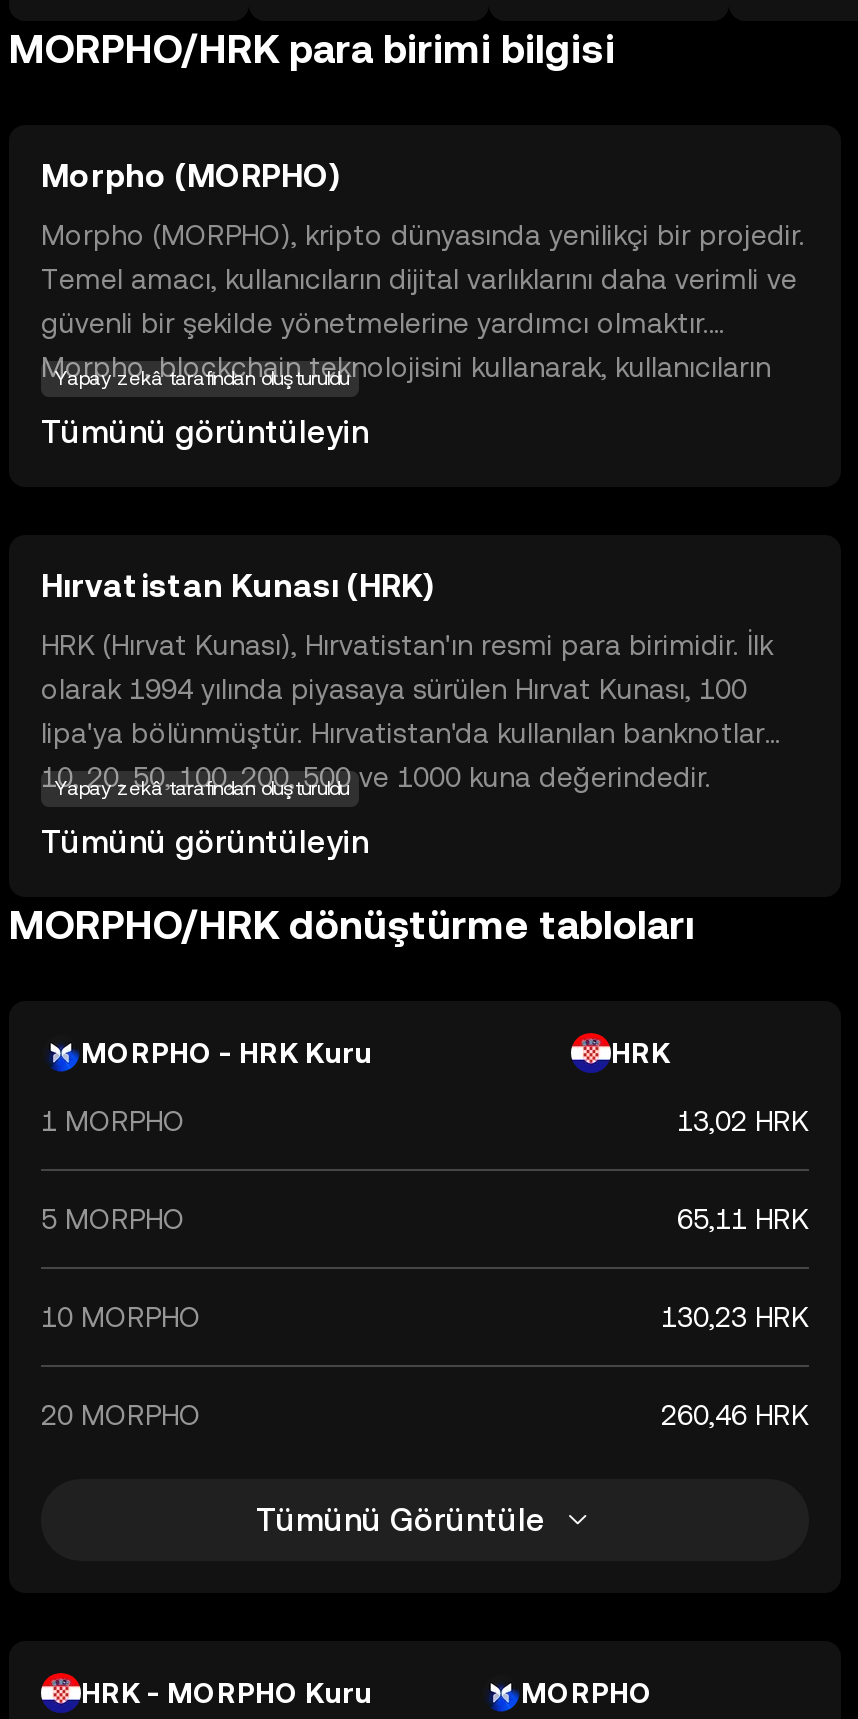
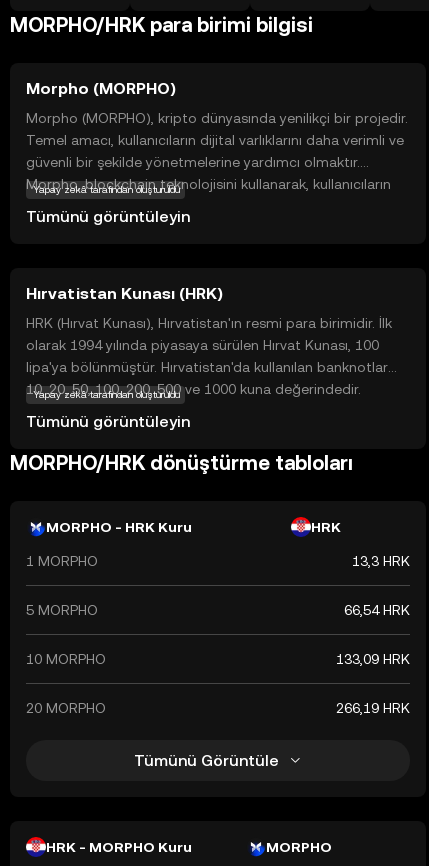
- 13,02 HRK
+ 13,3 HRK

- 65,11 HRK
+ 66,54 HRK

- 130,23 HRK
+ 133,09 HRK

- 260,46 HRK
+ 266,19 HRK
